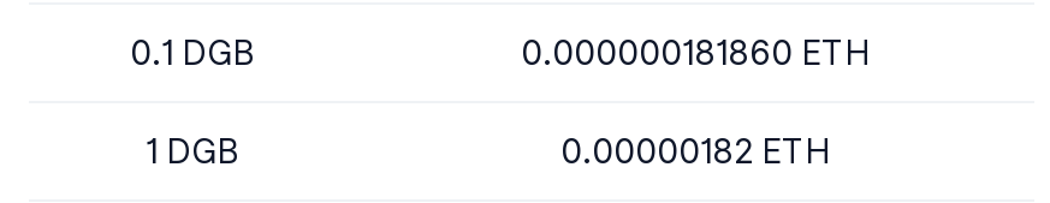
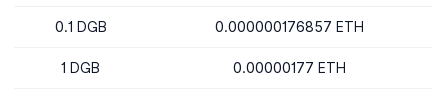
- 0.000000181860 ETH
+ 0.000000176857 ETH

- 0.00000182 ETH
+ 0.00000177 ETH
